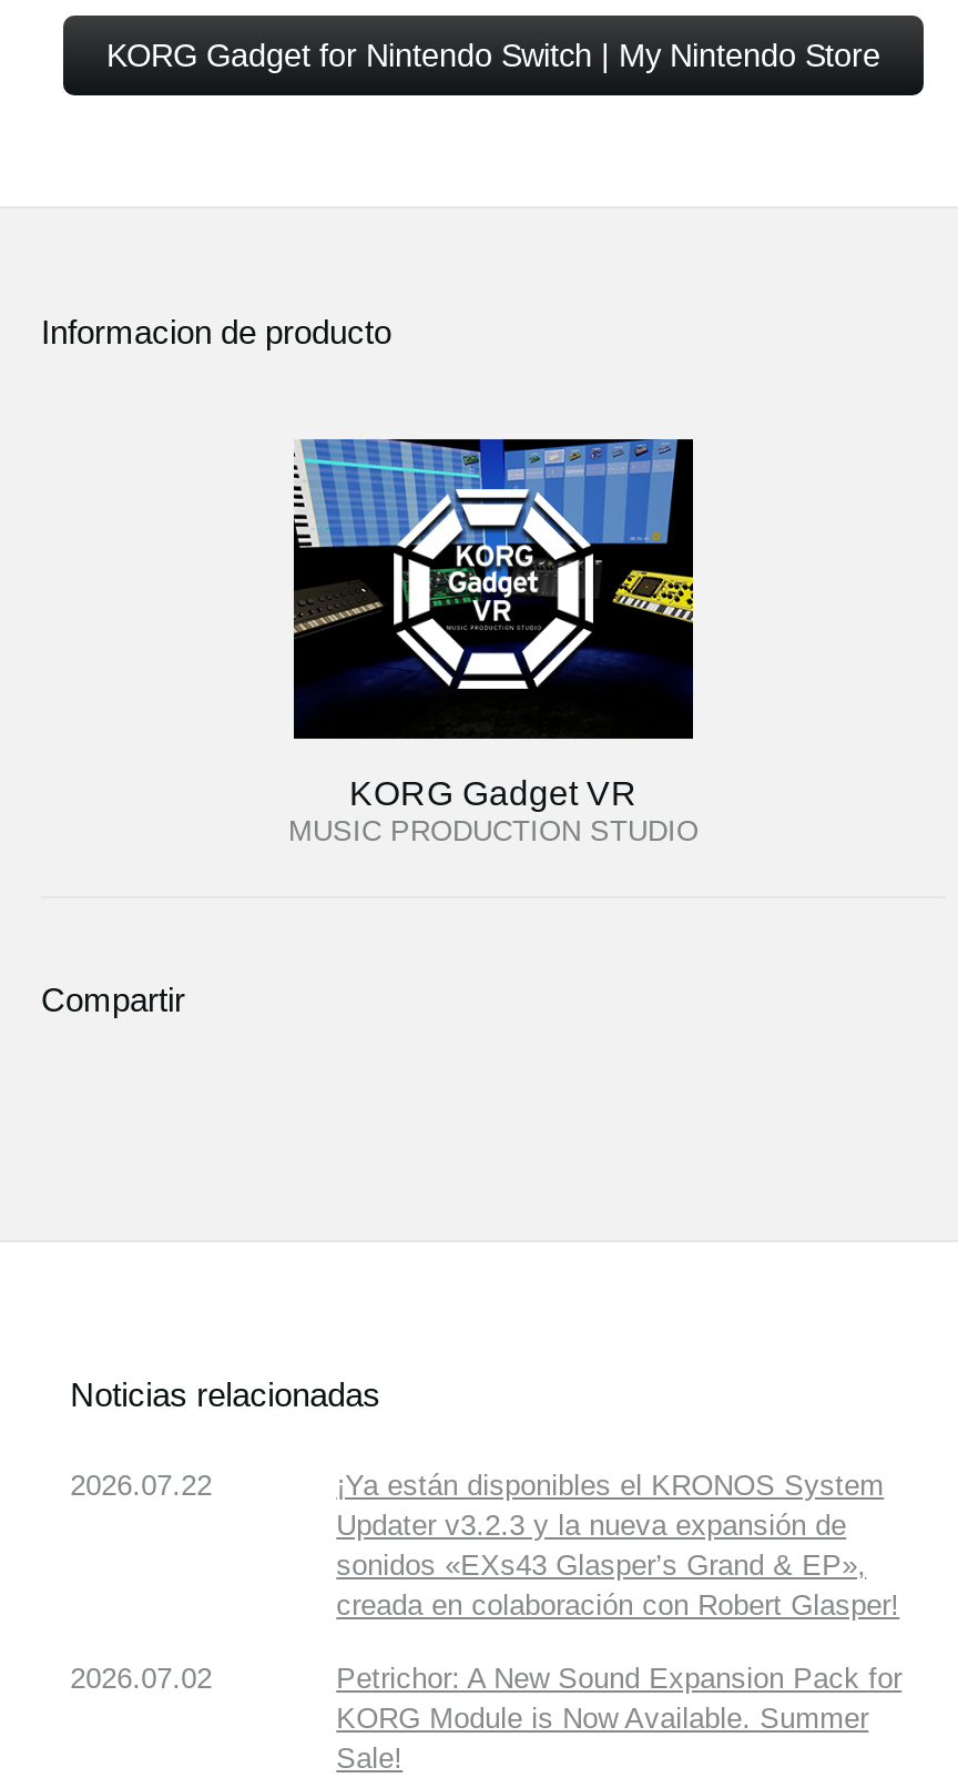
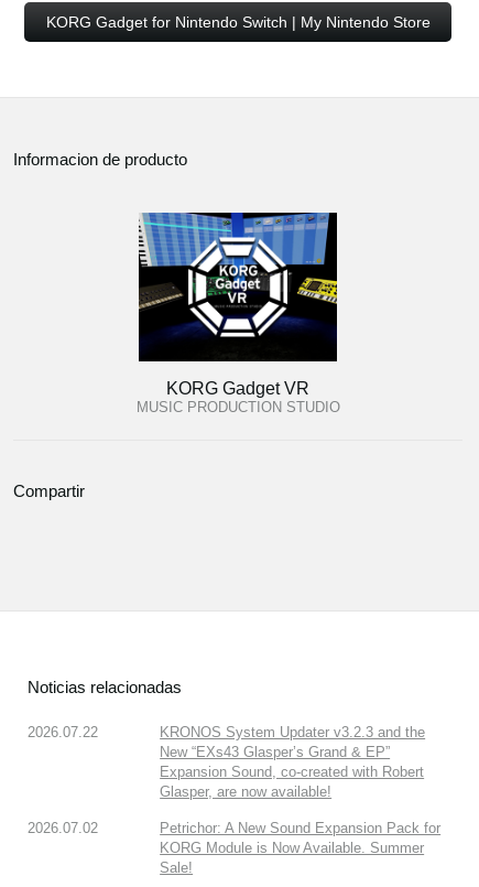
- ¡Ya están disponibles el KRONOS System
- Updater v3.2.3 y la nueva expansión de
- sonidos «EXs43 Glasper’s Grand & EP»,
- creada en colaboración con Robert Glasper!
+ KRONOS System Updater v3.2.3 and the
+ New “EXs43 Glasper’s Grand & EP”
+ Expansion Sound, co-created with Robert
+ Glasper, are now available!
